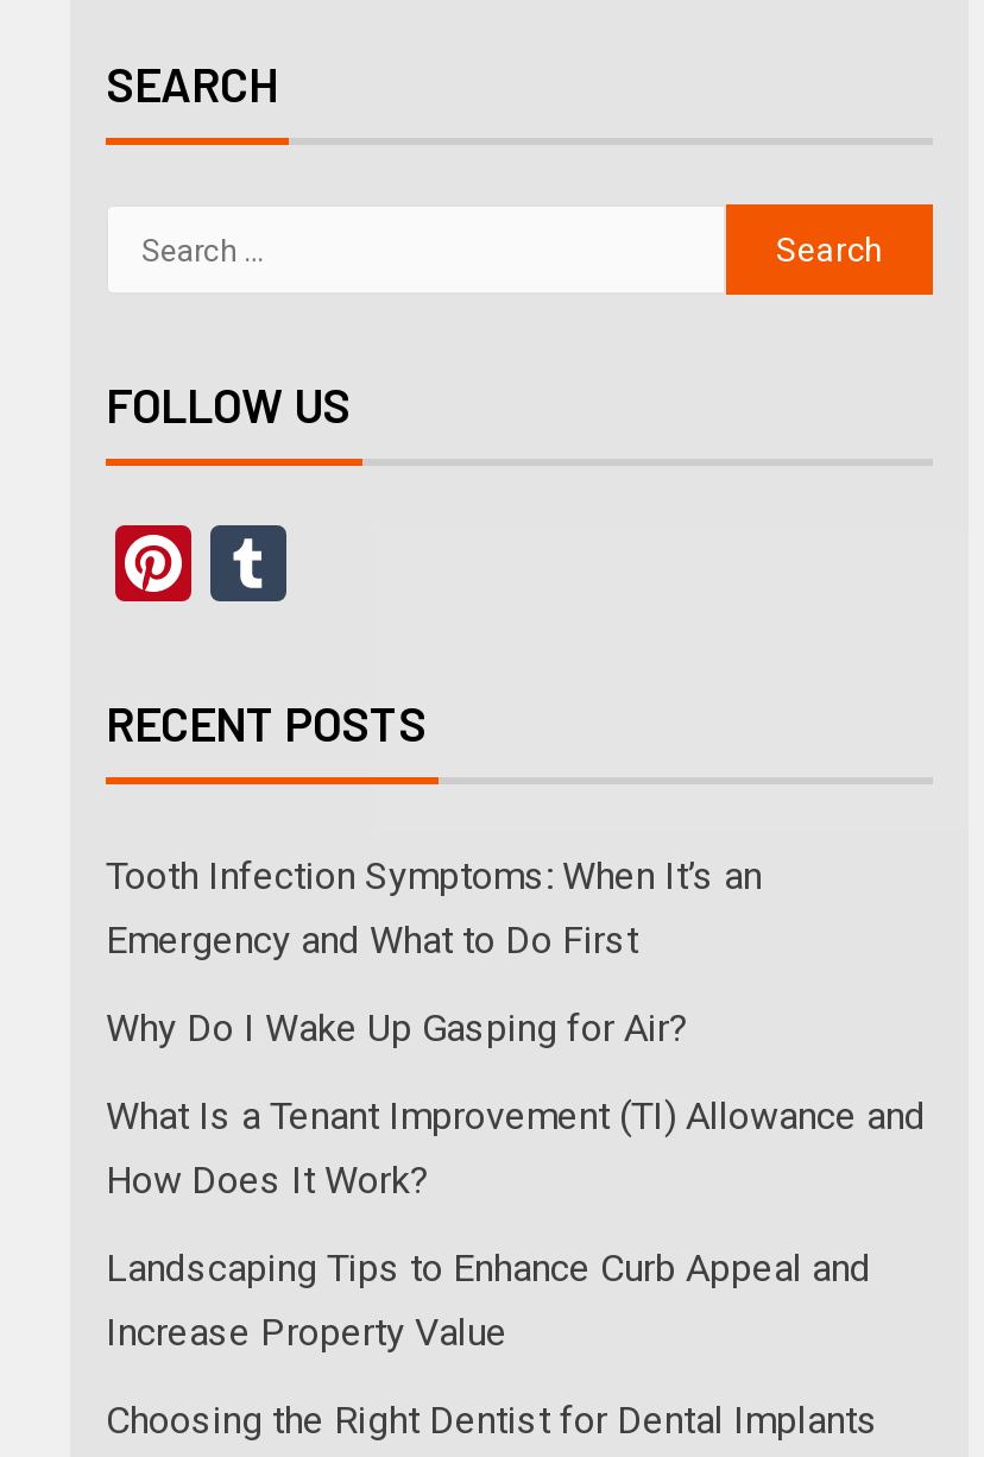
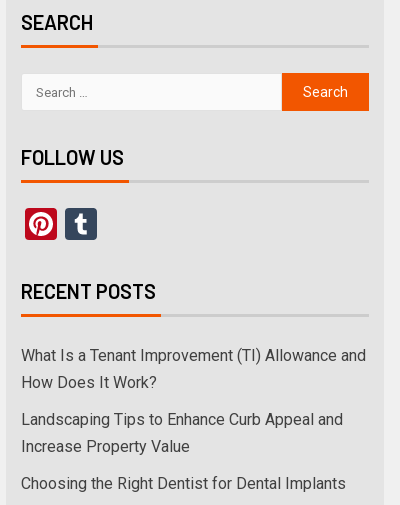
- Tooth Infection Symptoms: When It’s an
- Emergency and What to Do First
- Why Do I Wake Up Gasping for Air?
